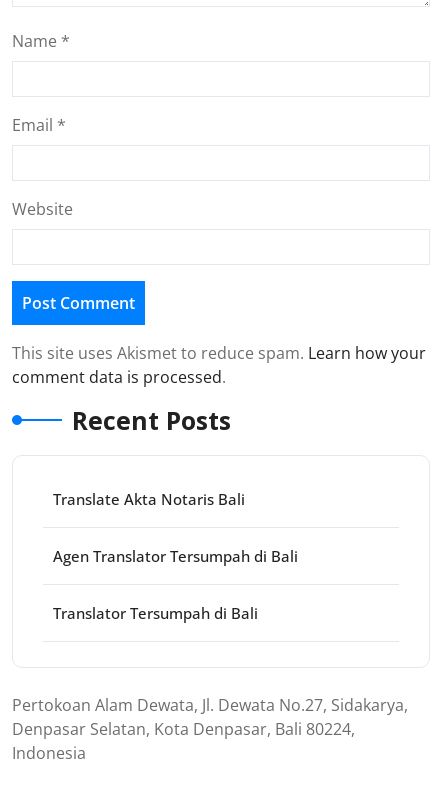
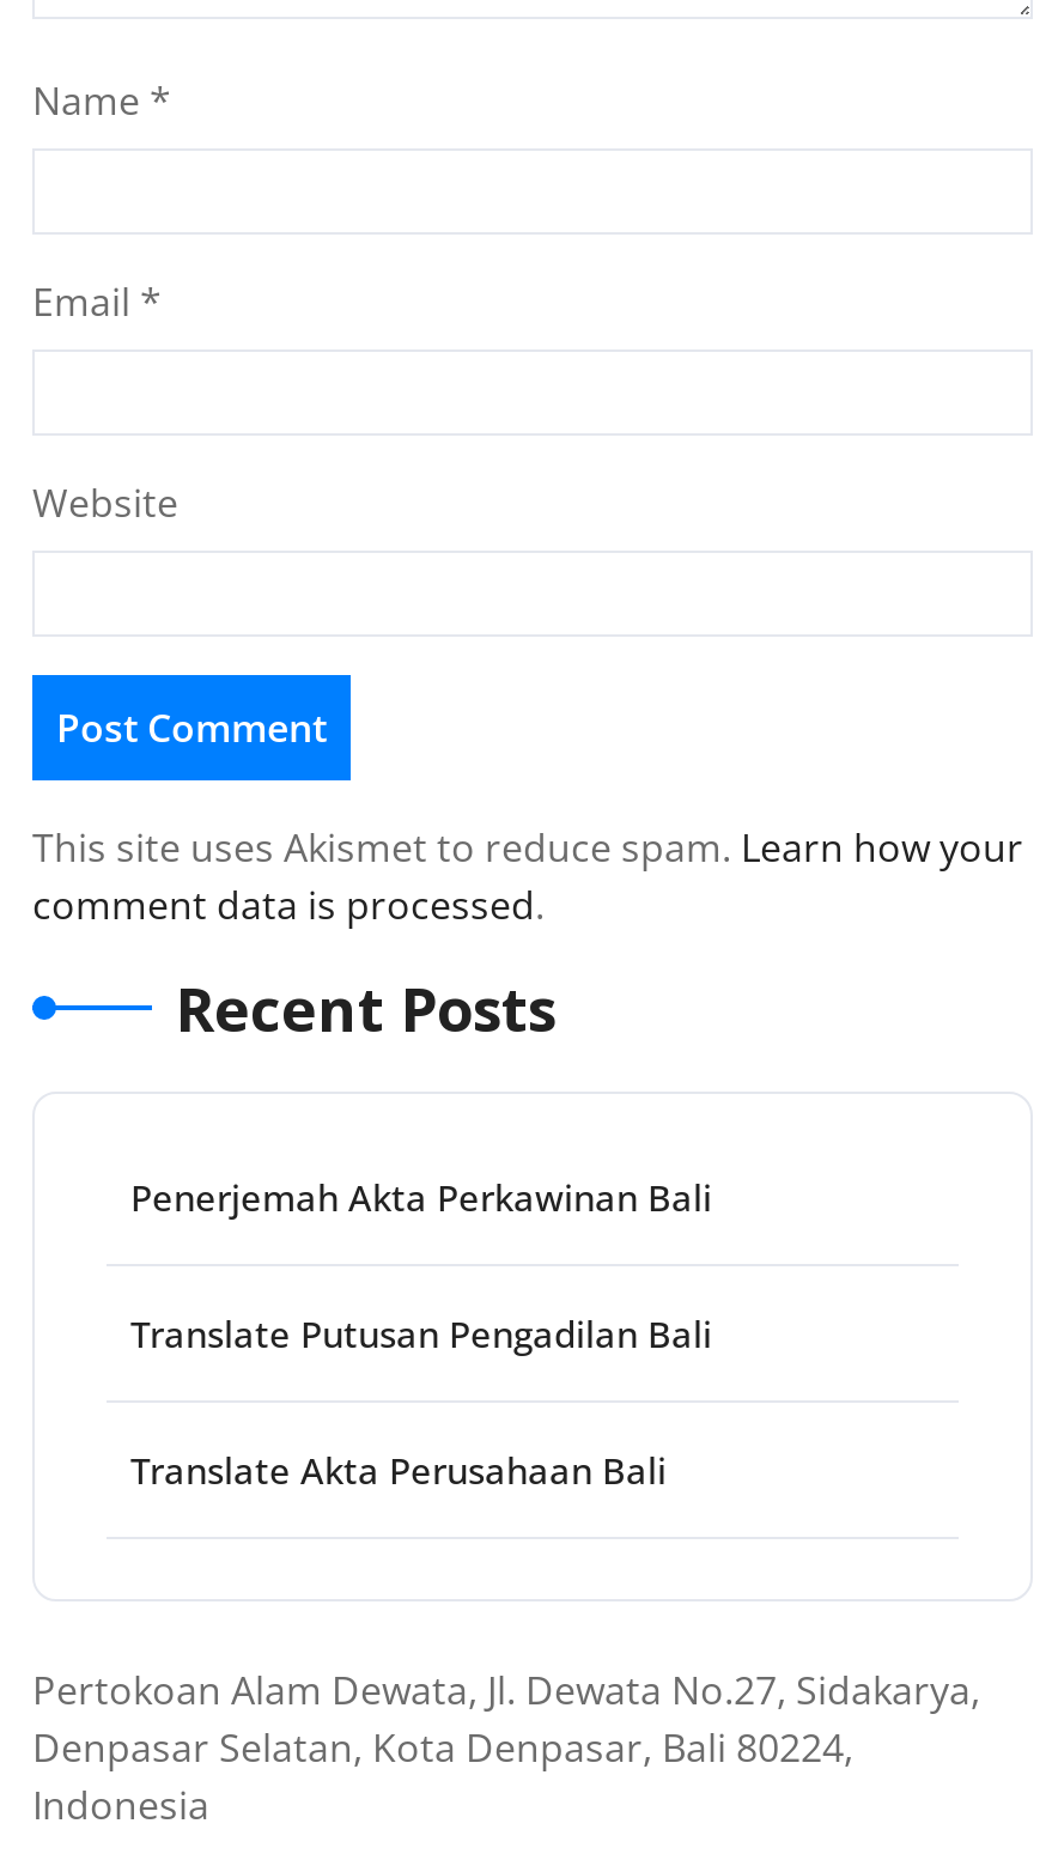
- Translate Akta Notaris Bali
+ Penerjemah Akta Perkawinan Bali

- Agen Translator Tersumpah di Bali
+ Translate Putusan Pengadilan Bali

- Translator Tersumpah di Bali
+ Translate Akta Perusahaan Bali
